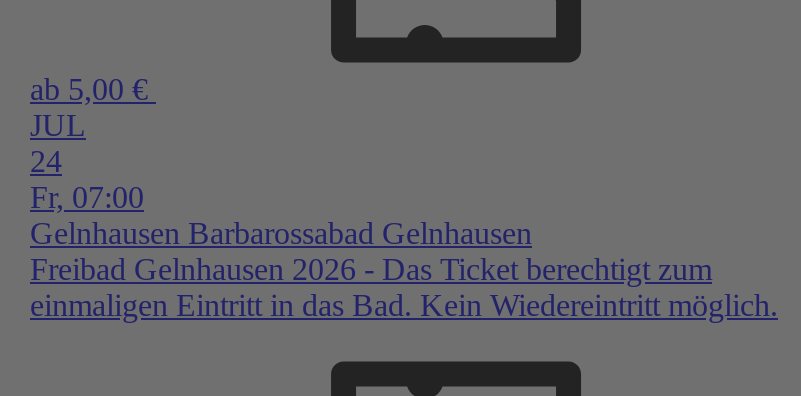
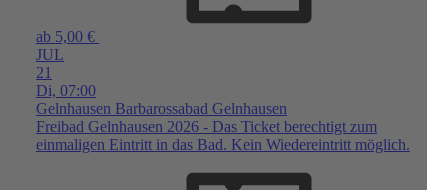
- 24
- Fr, 07:00
+ 21
+ Di, 07:00
